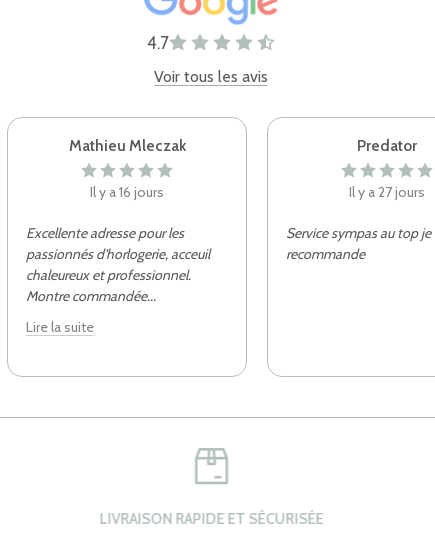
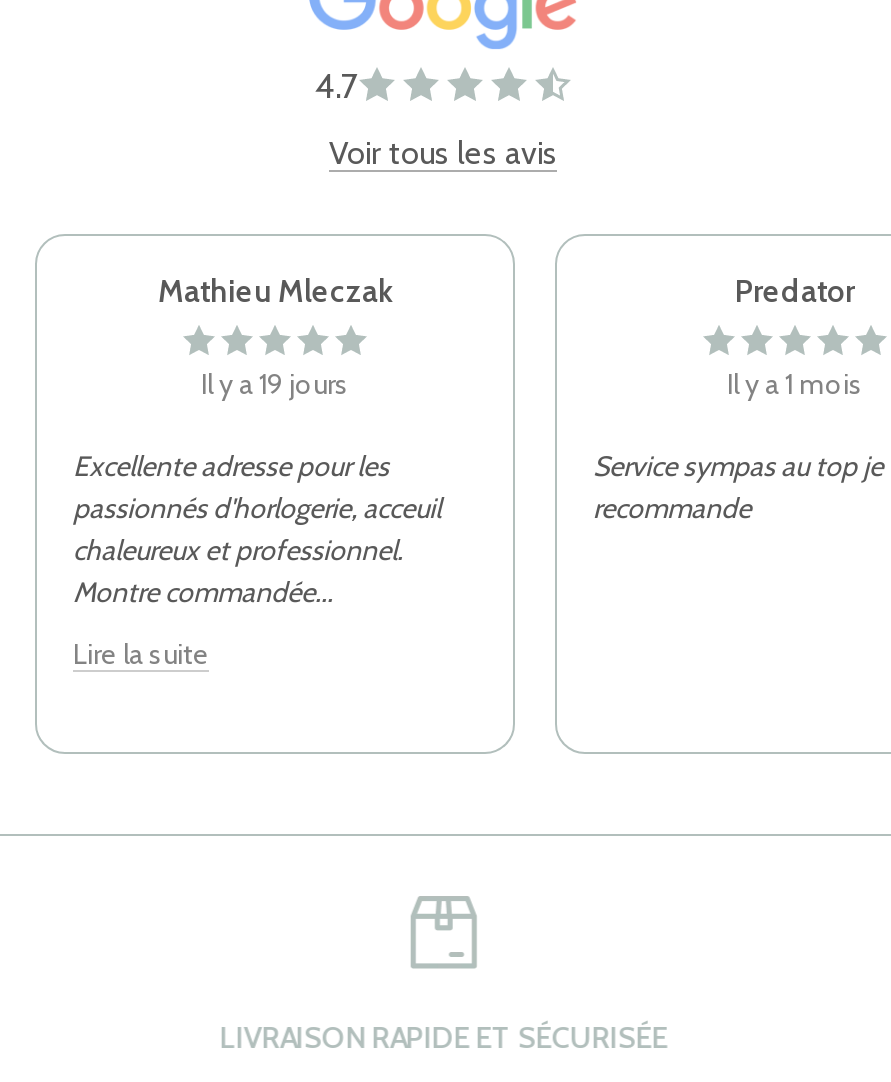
- Il y a 16 jours
+ Il y a 19 jours

- Il y a 27 jours
+ Il y a 1 mois
